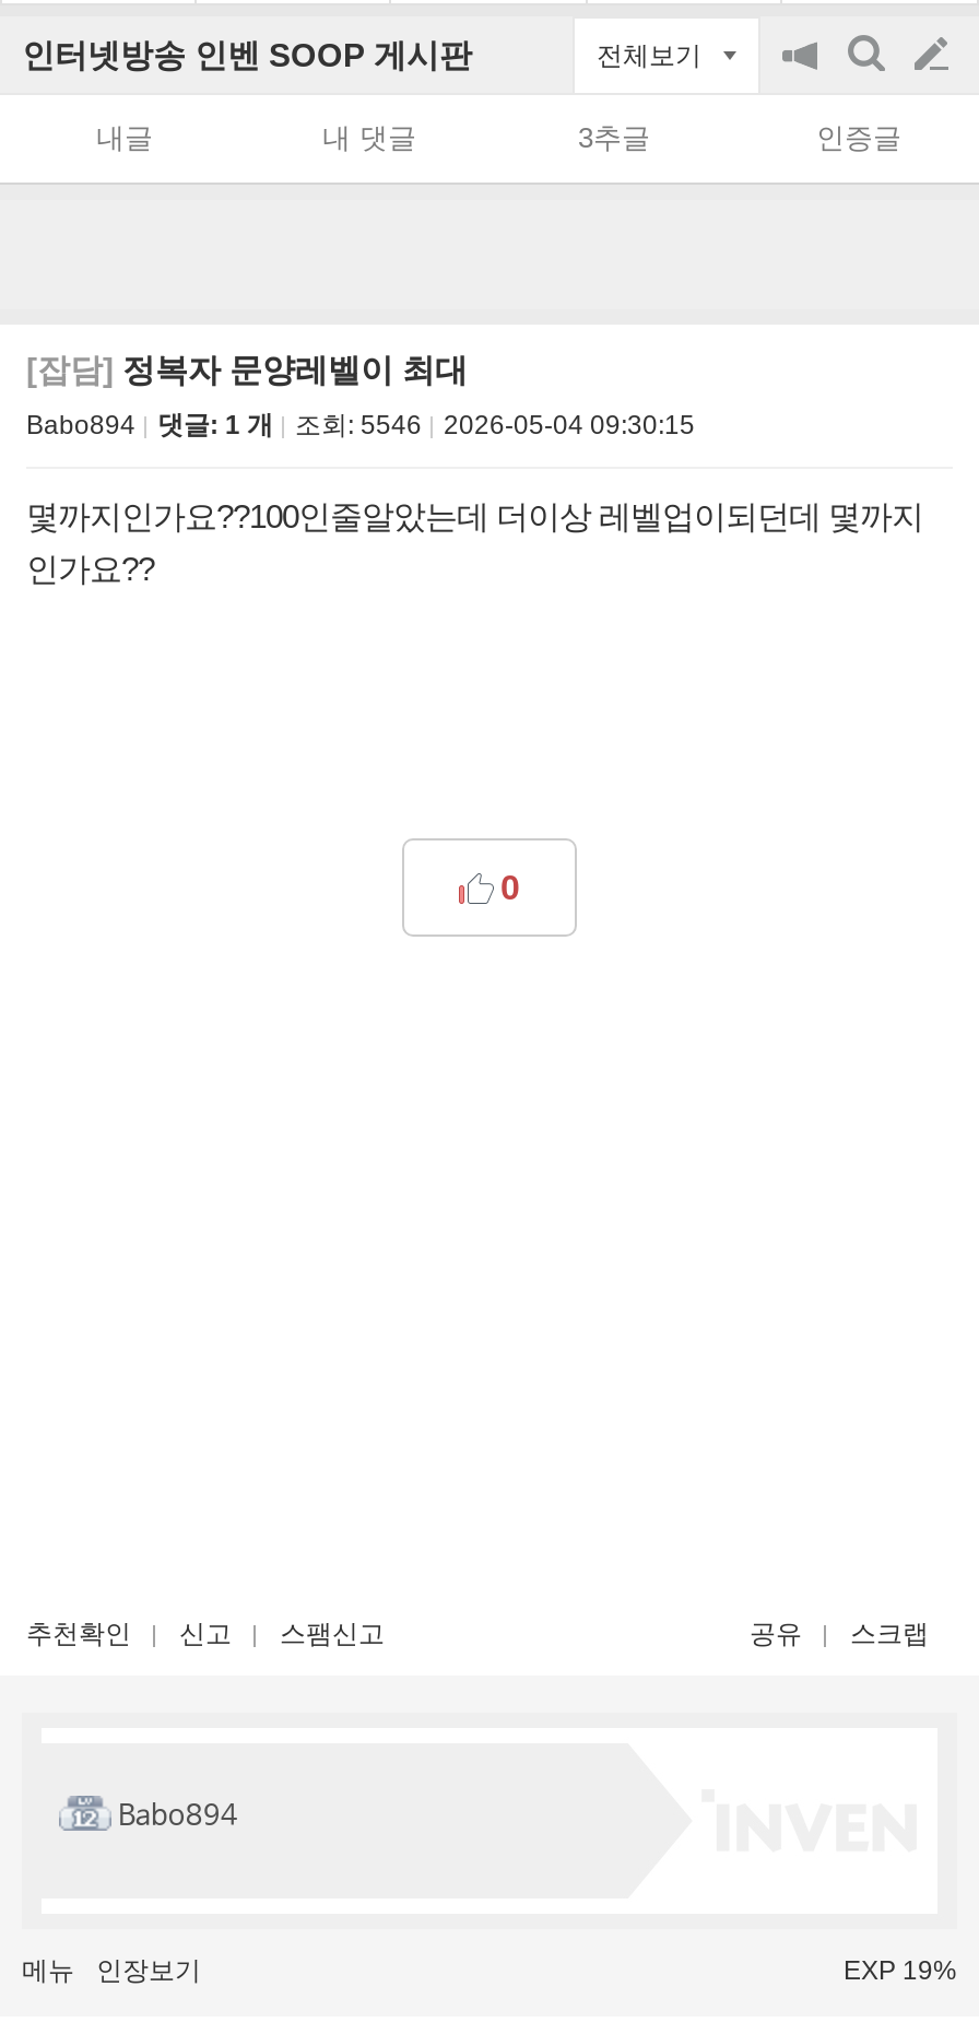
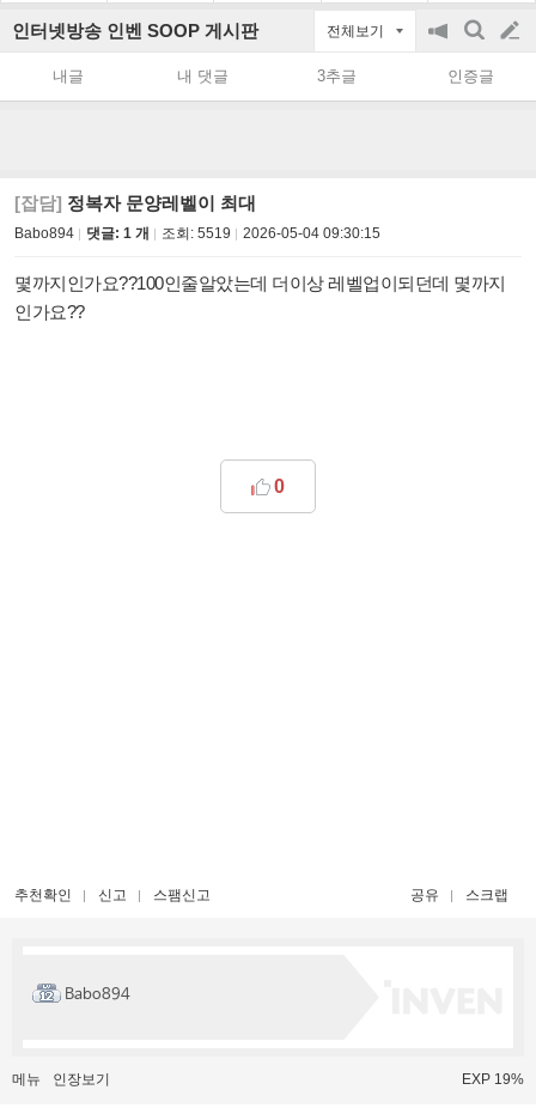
- Babo894 댓글: 1 개 조회: 5546 2026-05-04 09:30:15
+ Babo894 댓글: 1 개 조회: 5519 2026-05-04 09:30:15
